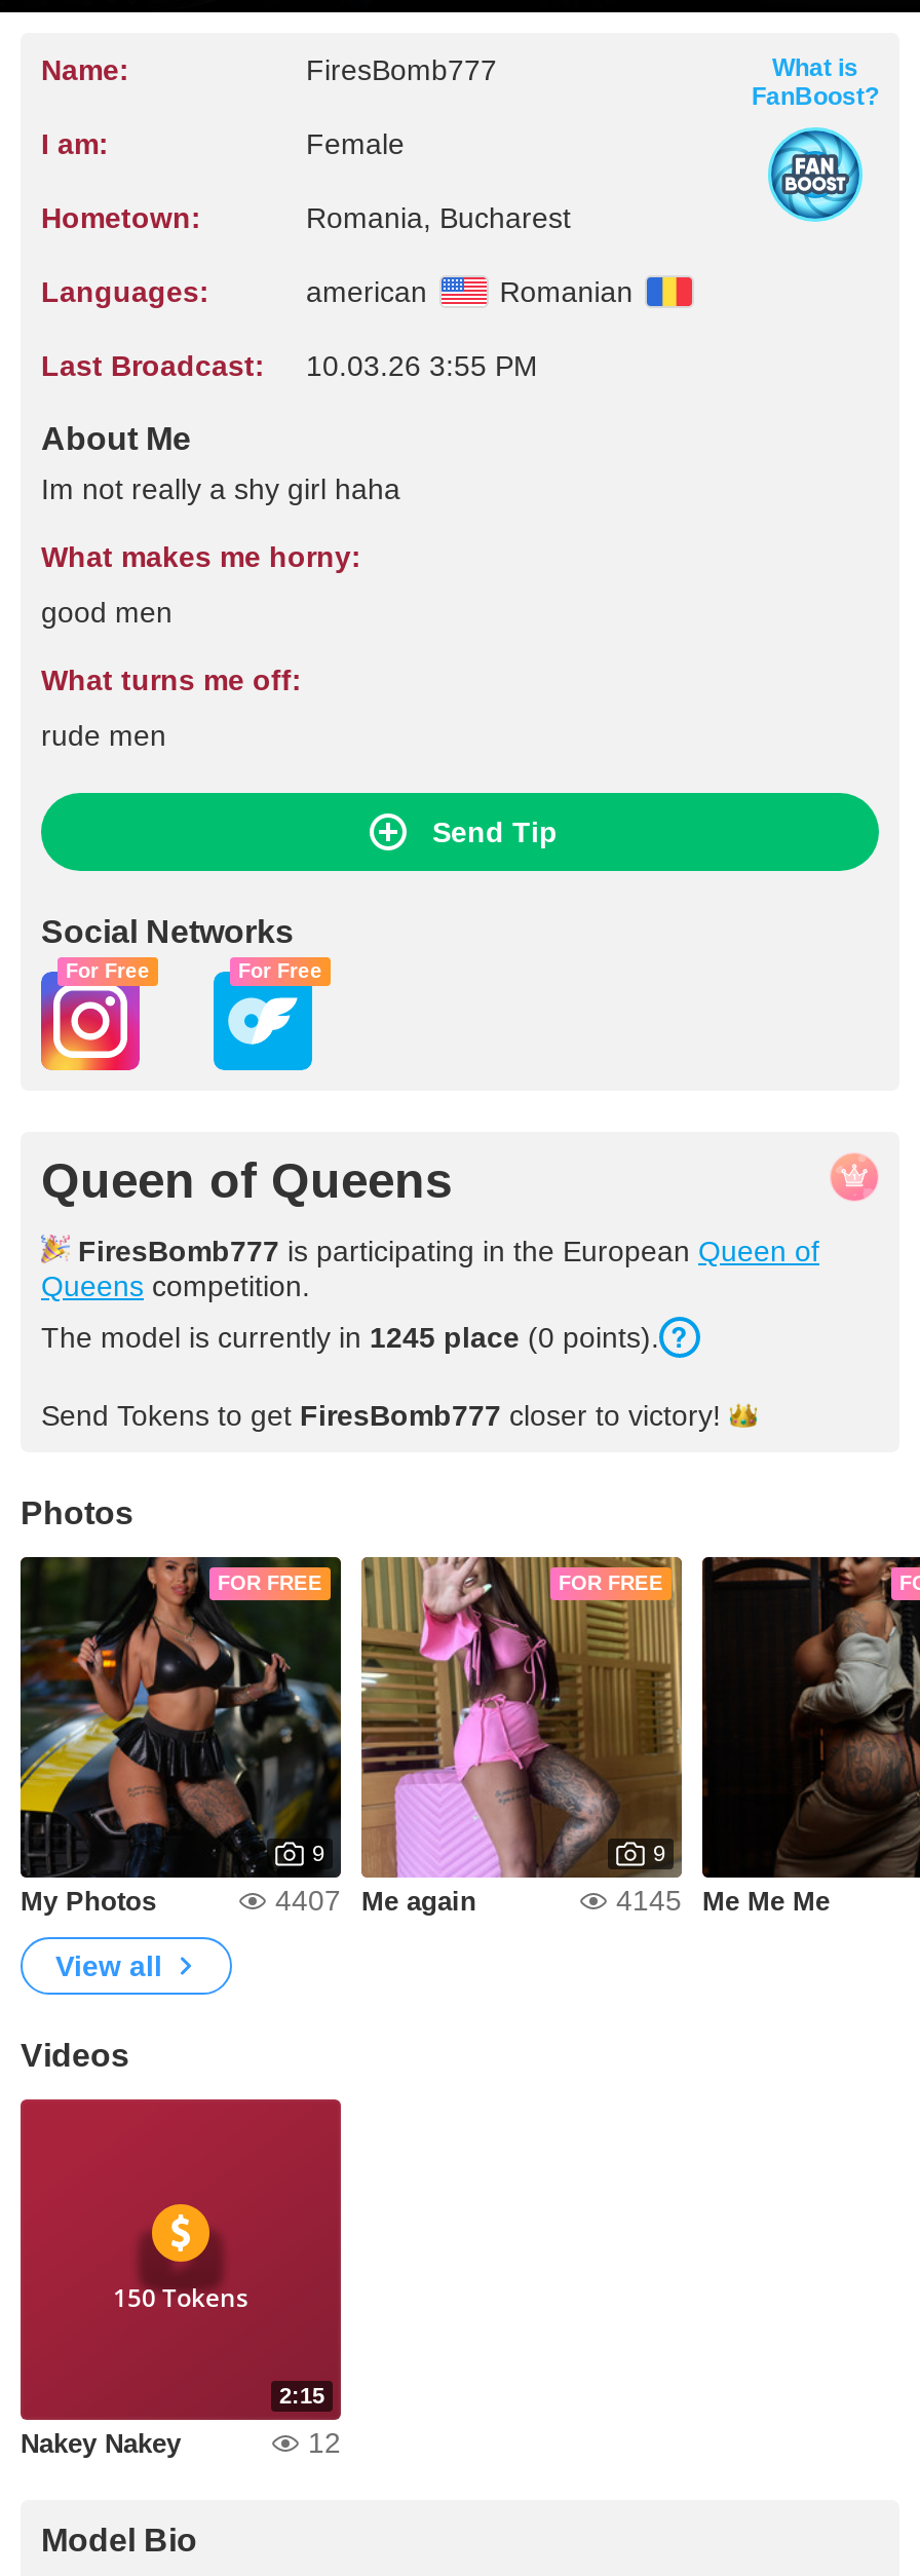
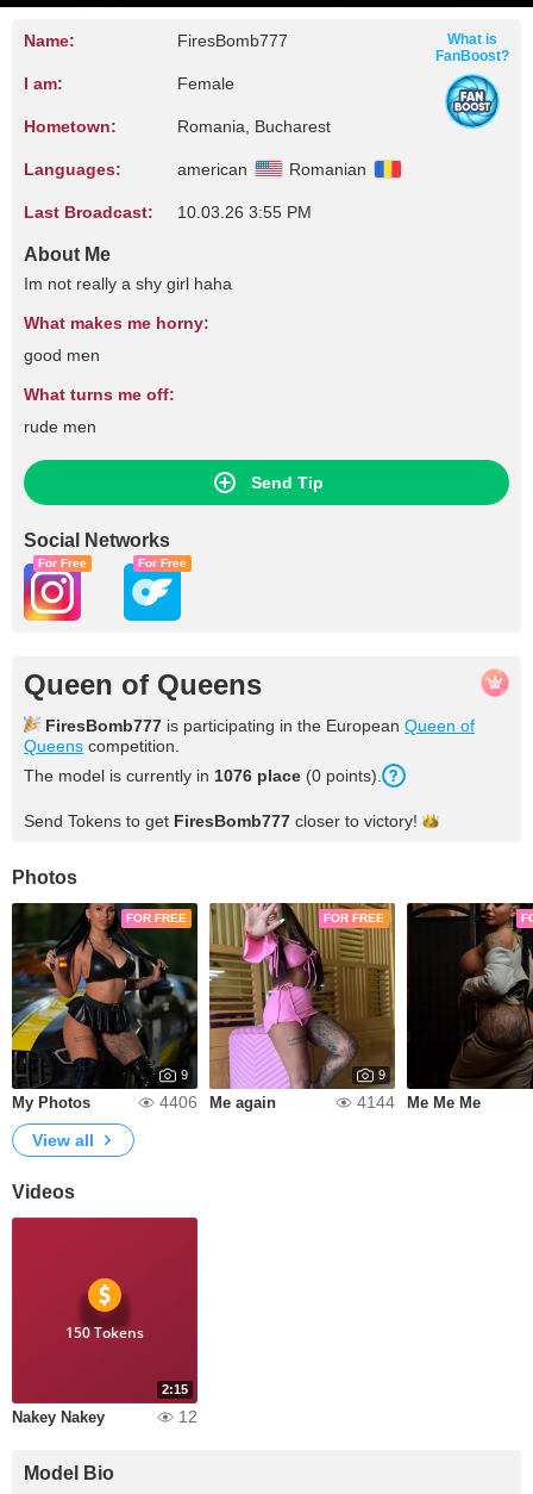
- The model is currently in 1245 place (0 points).
+ The model is currently in 1076 place (0 points).

- 4407 Me again
+ 4406 Me again

- 4145 Me Me Me
+ 4144 Me Me Me
